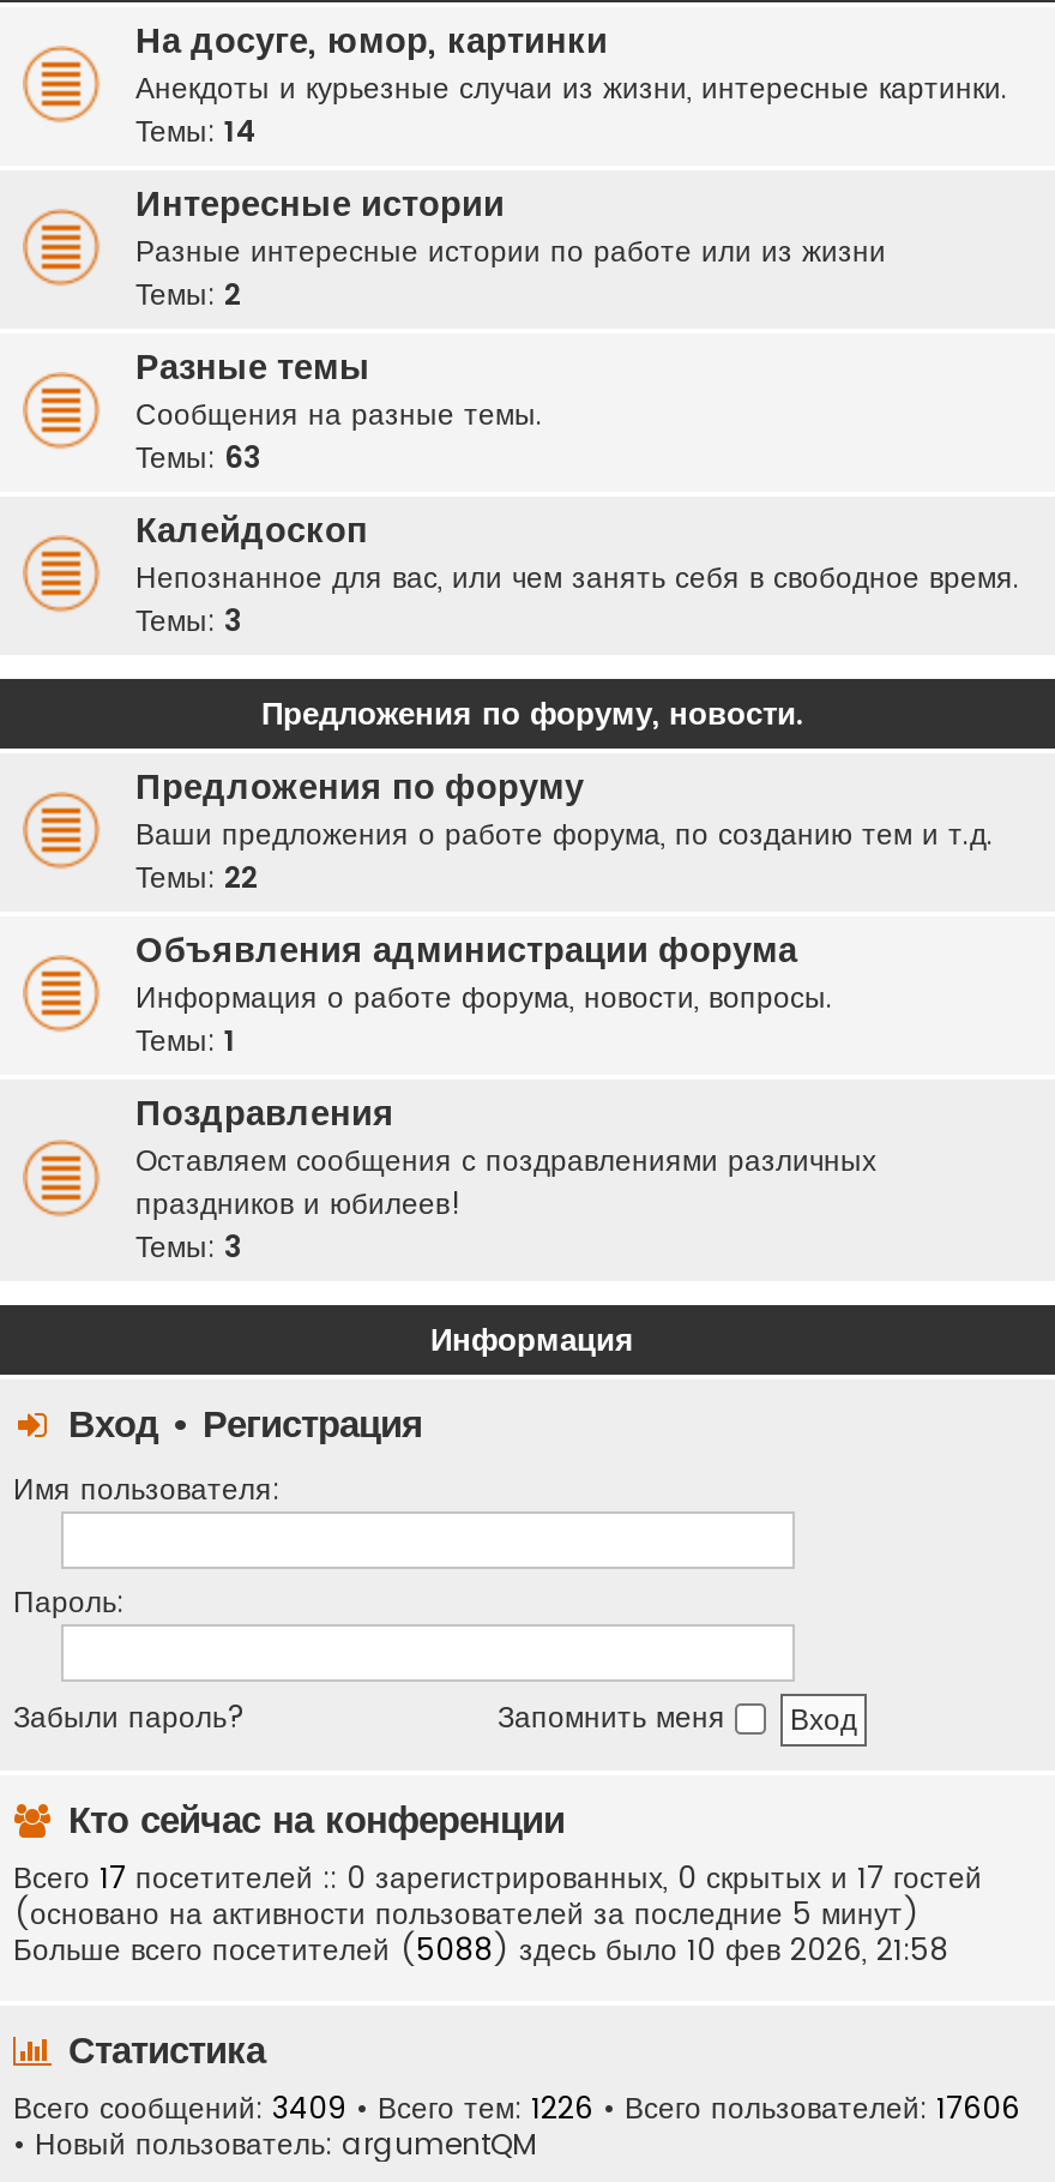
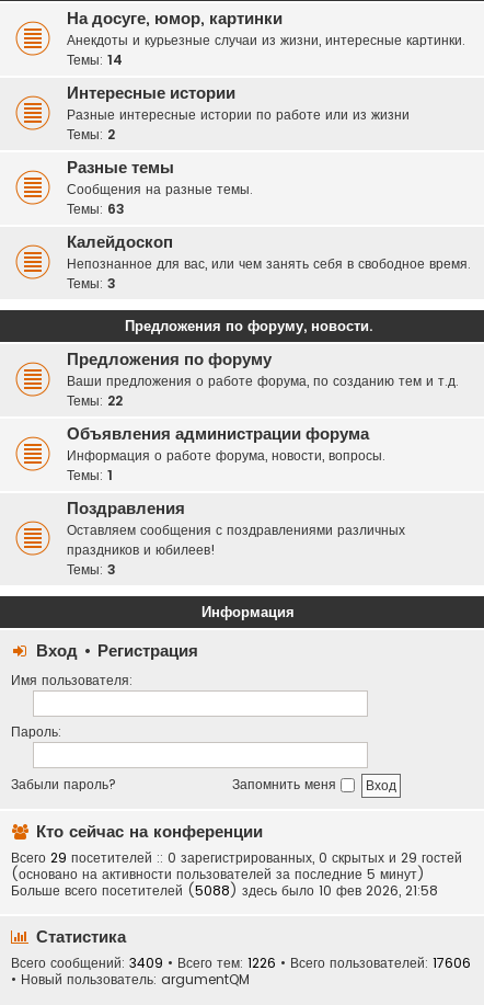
- Всего 17 посетителей :: 0 зарегистрированных, 0 скрытых и 17 гостей
+ Всего 29 посетителей :: 0 зарегистрированных, 0 скрытых и 29 гостей
